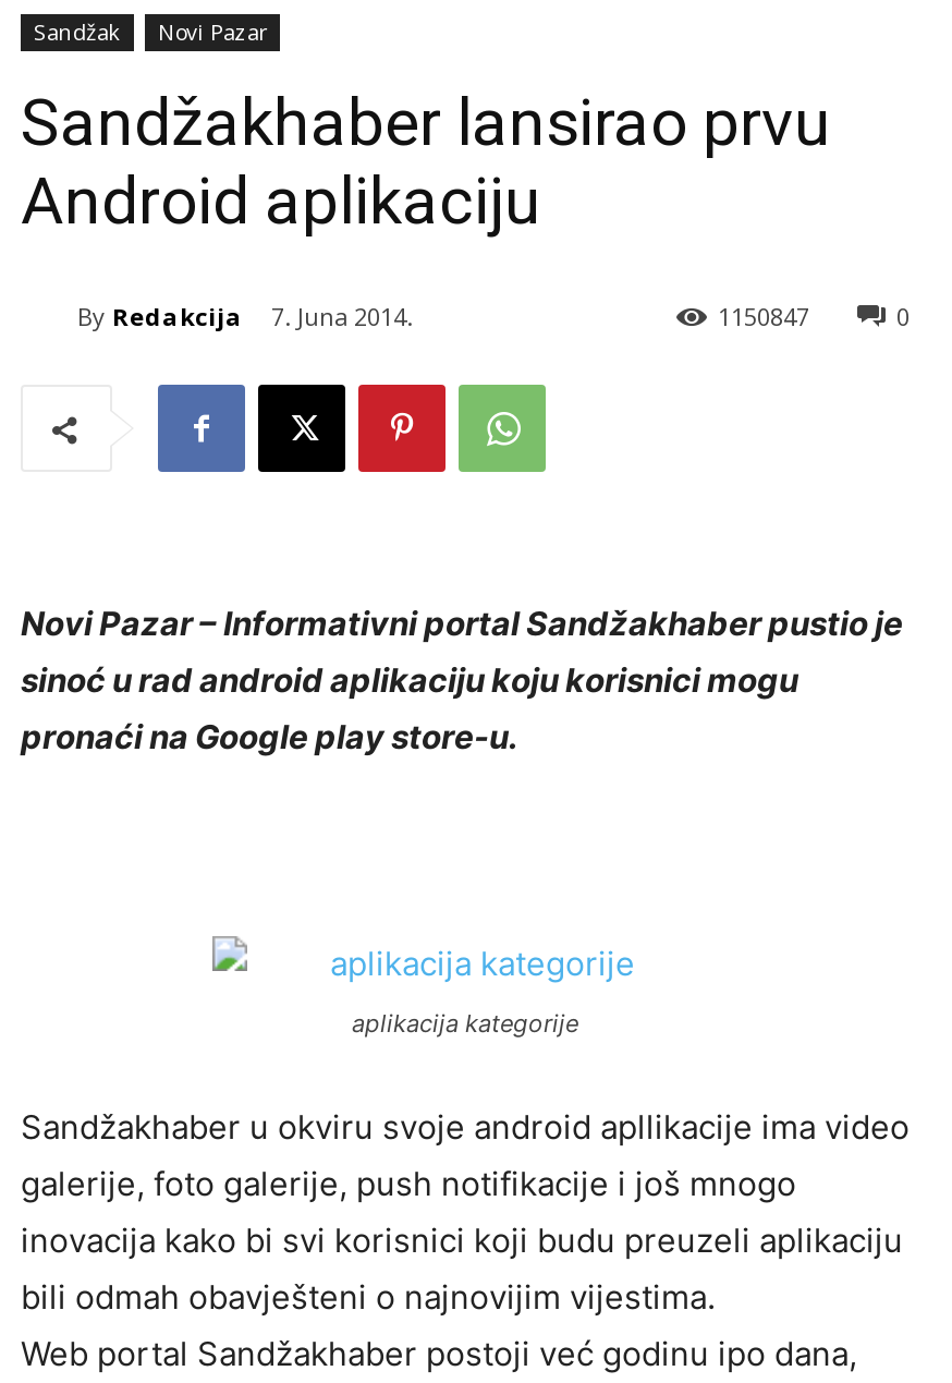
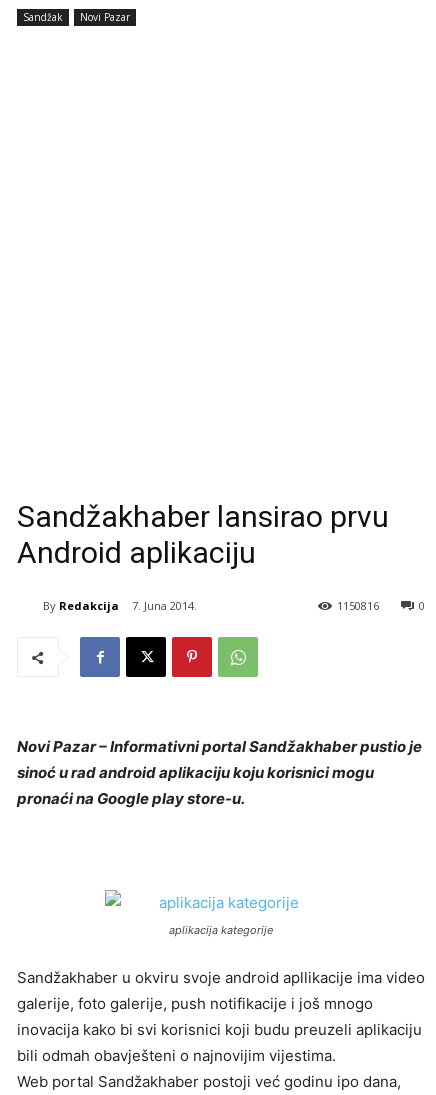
- 1150847
+ 1150816
